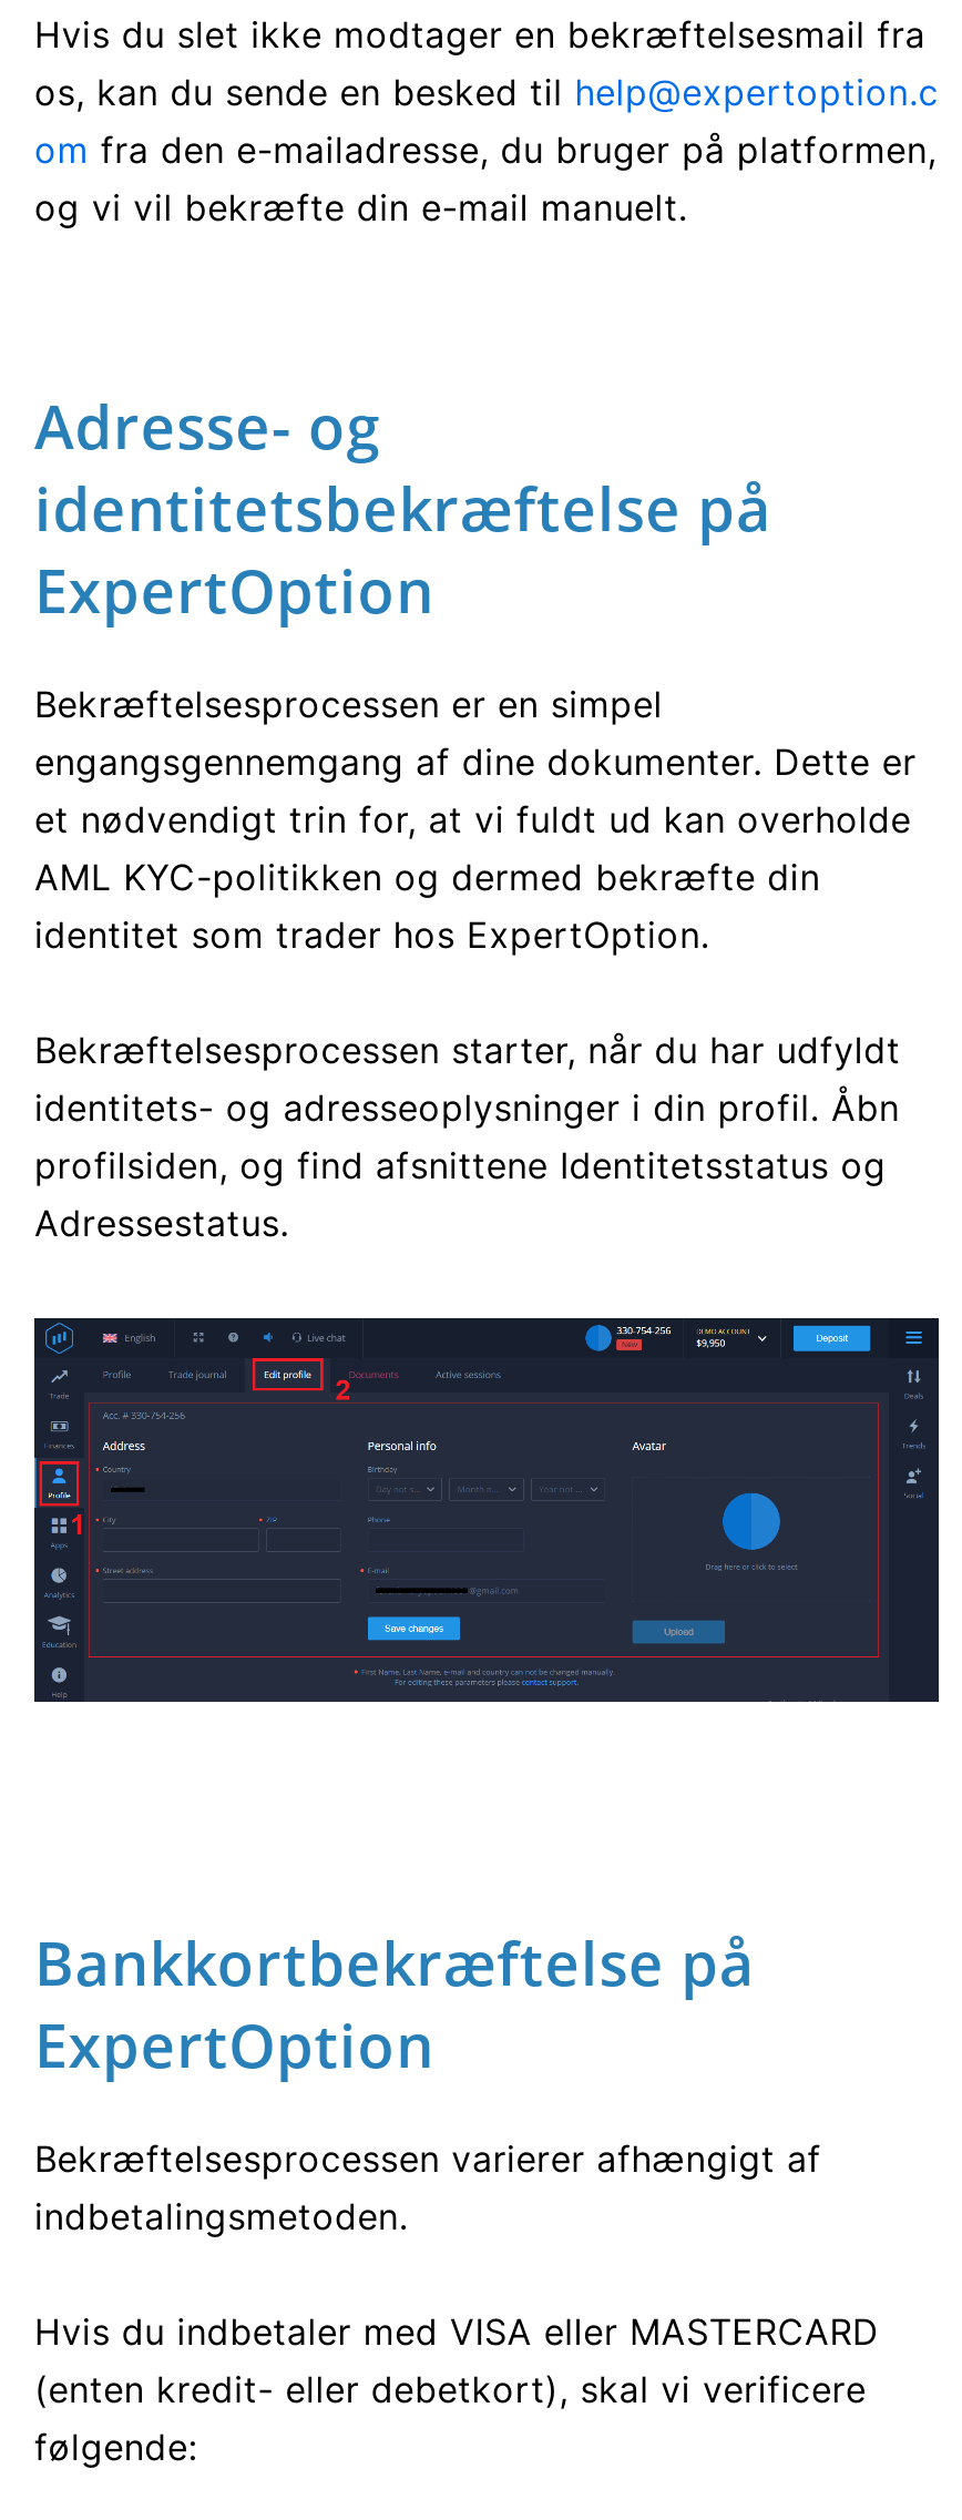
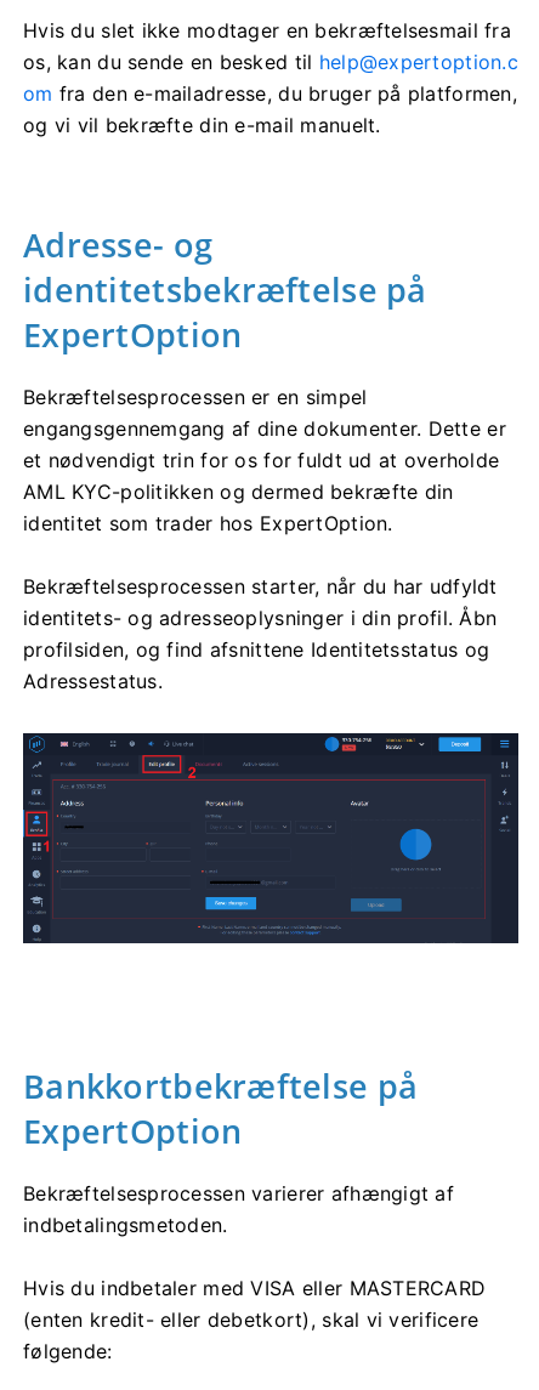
- et nødvendigt trin for, at vi fuldt ud kan overholde
+ et nødvendigt trin for os for fuldt ud at overholde
